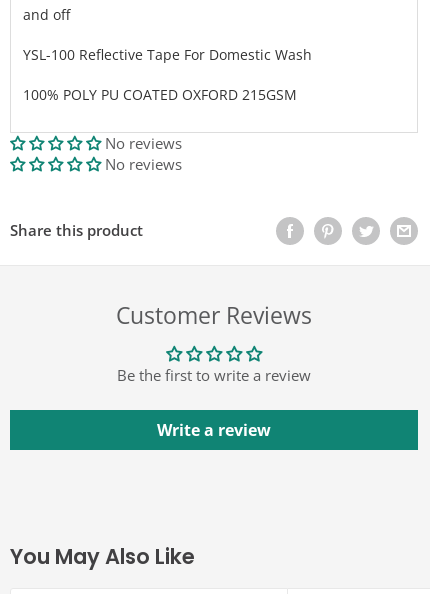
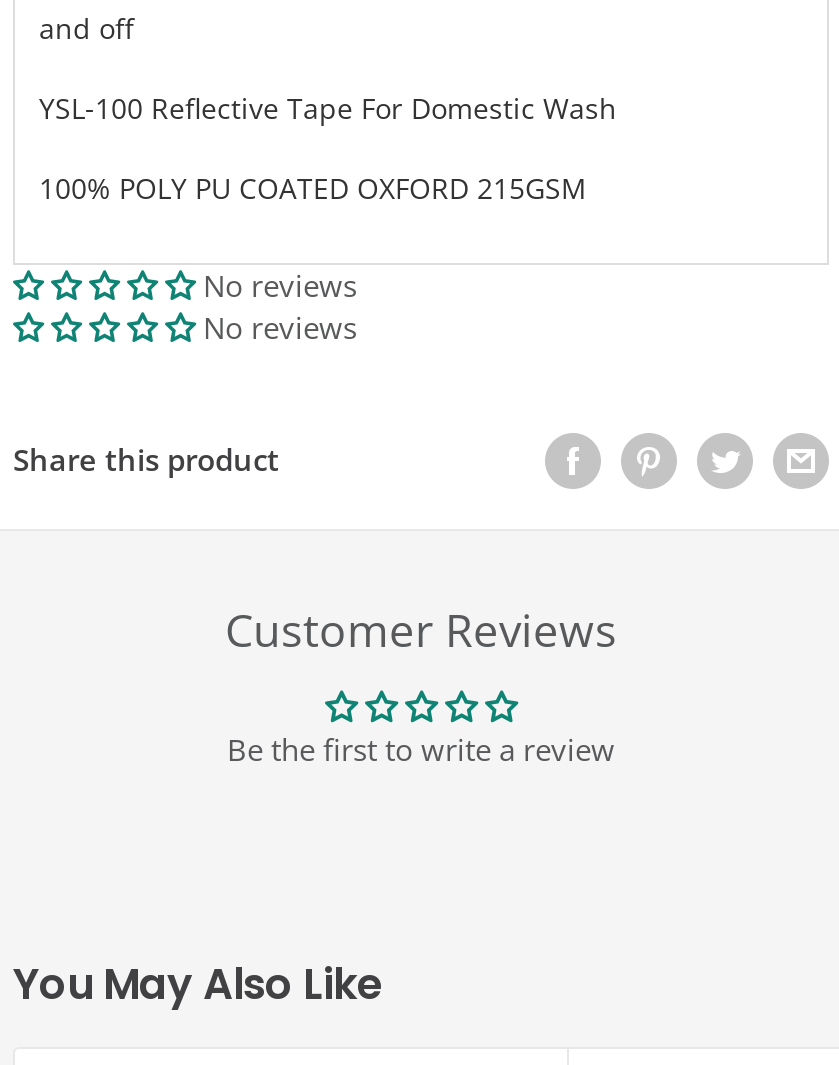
- Write a review
